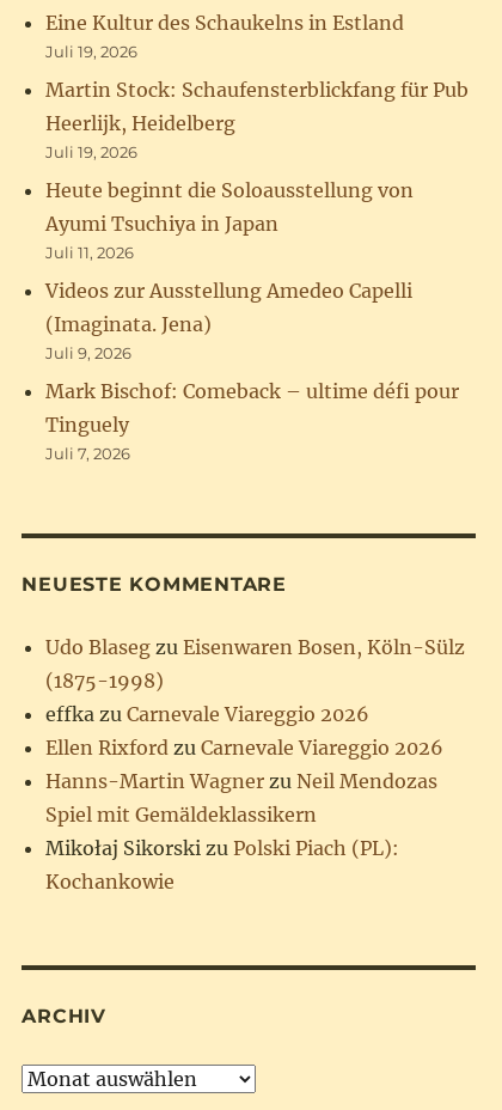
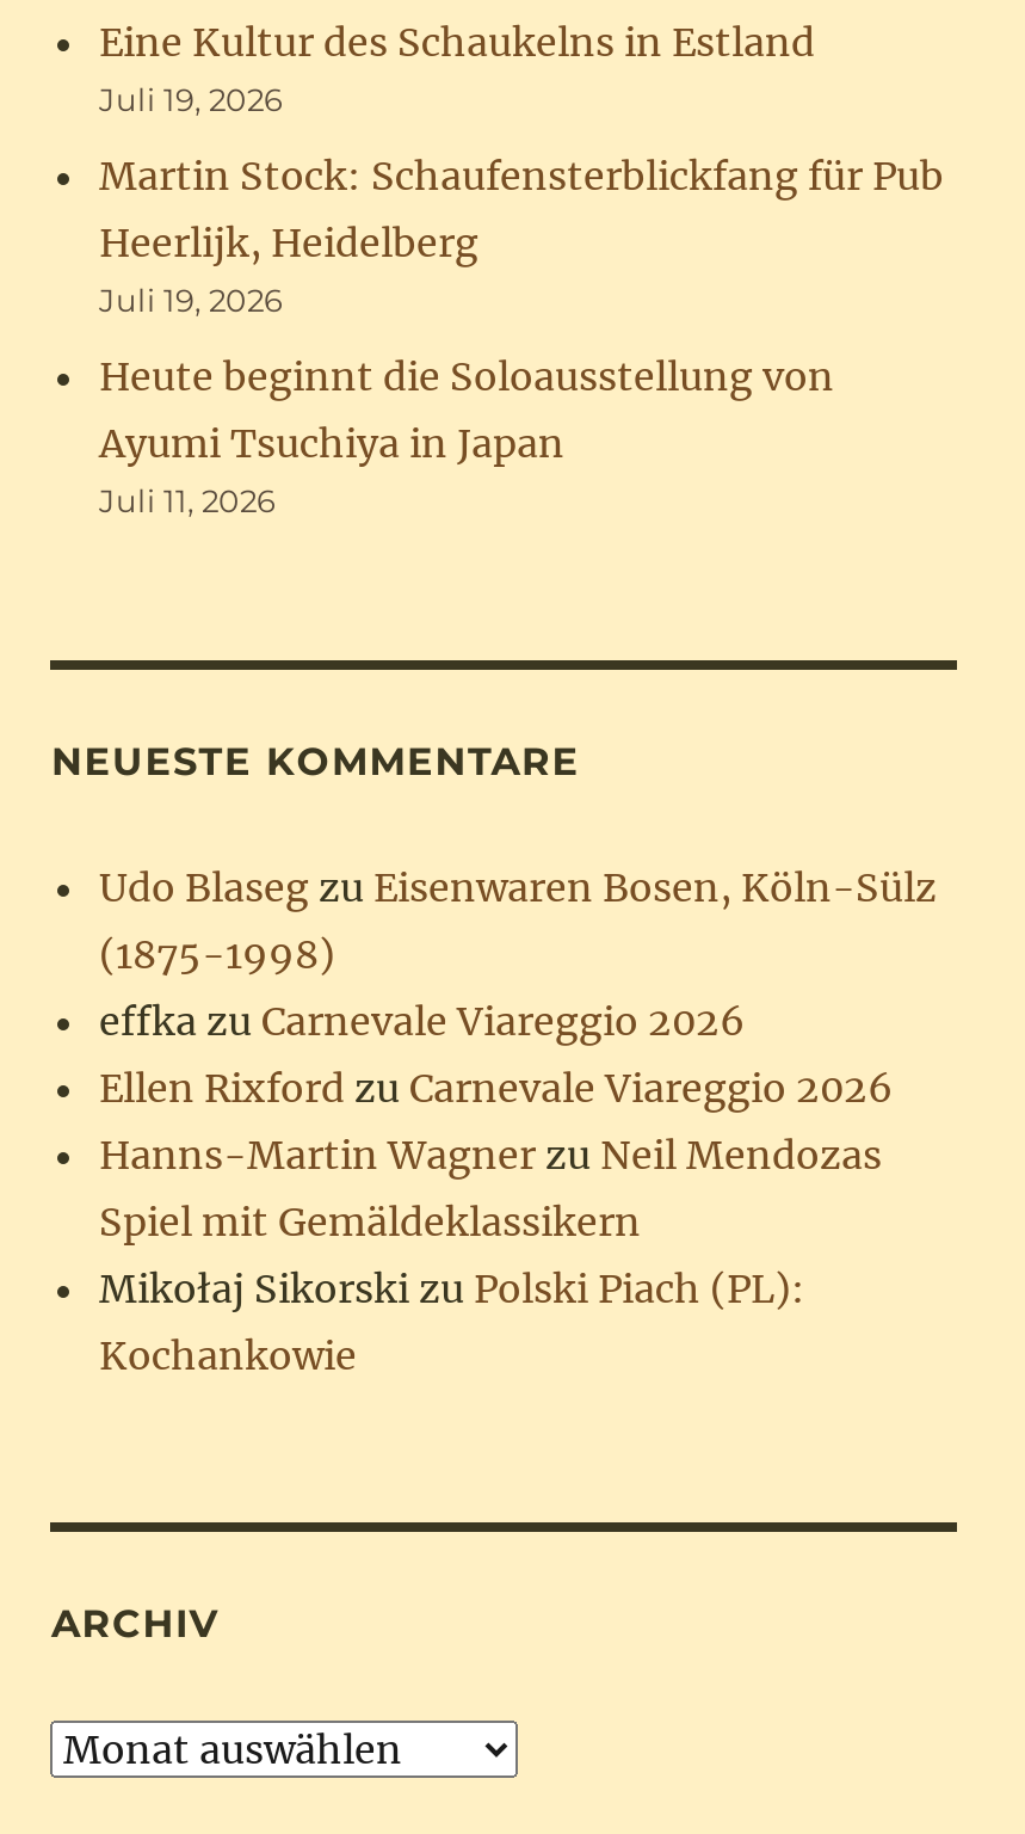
- Videos zur Ausstellung Amedeo Capelli
- (Imaginata. Jena)
- Juli 9, 2026
- Mark Bischof: Comeback – ultime défi pour
- Tinguely
- Juli 7, 2026
